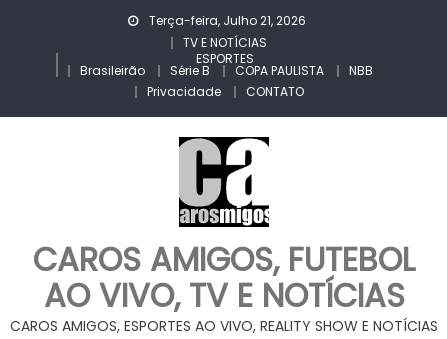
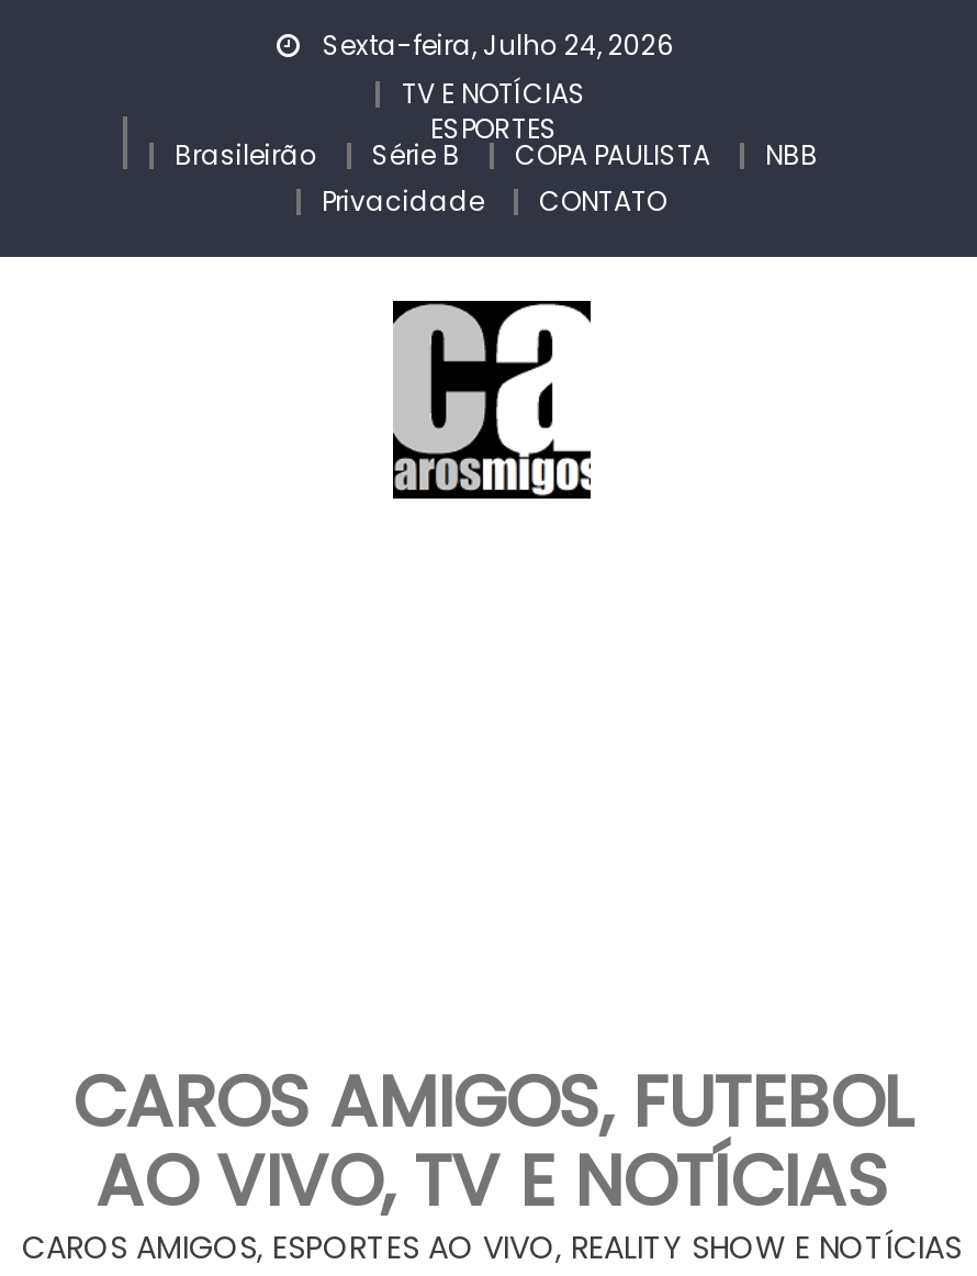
- Terça-feira, Julho 21, 2026
+ Sexta-feira, Julho 24, 2026
